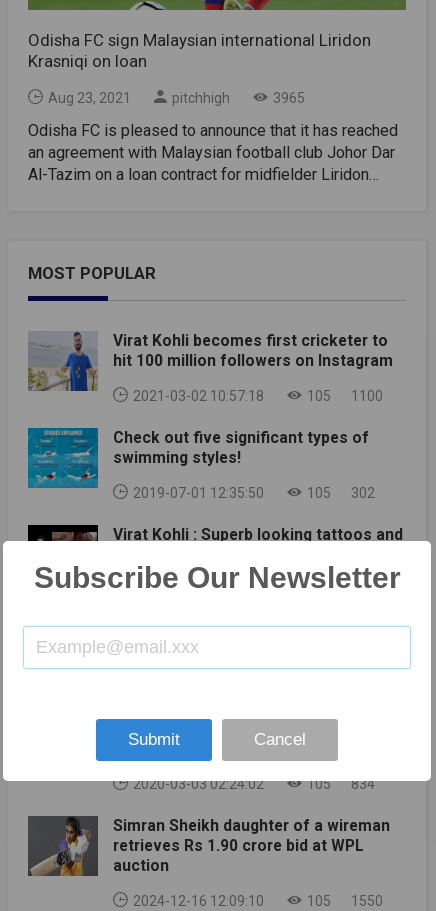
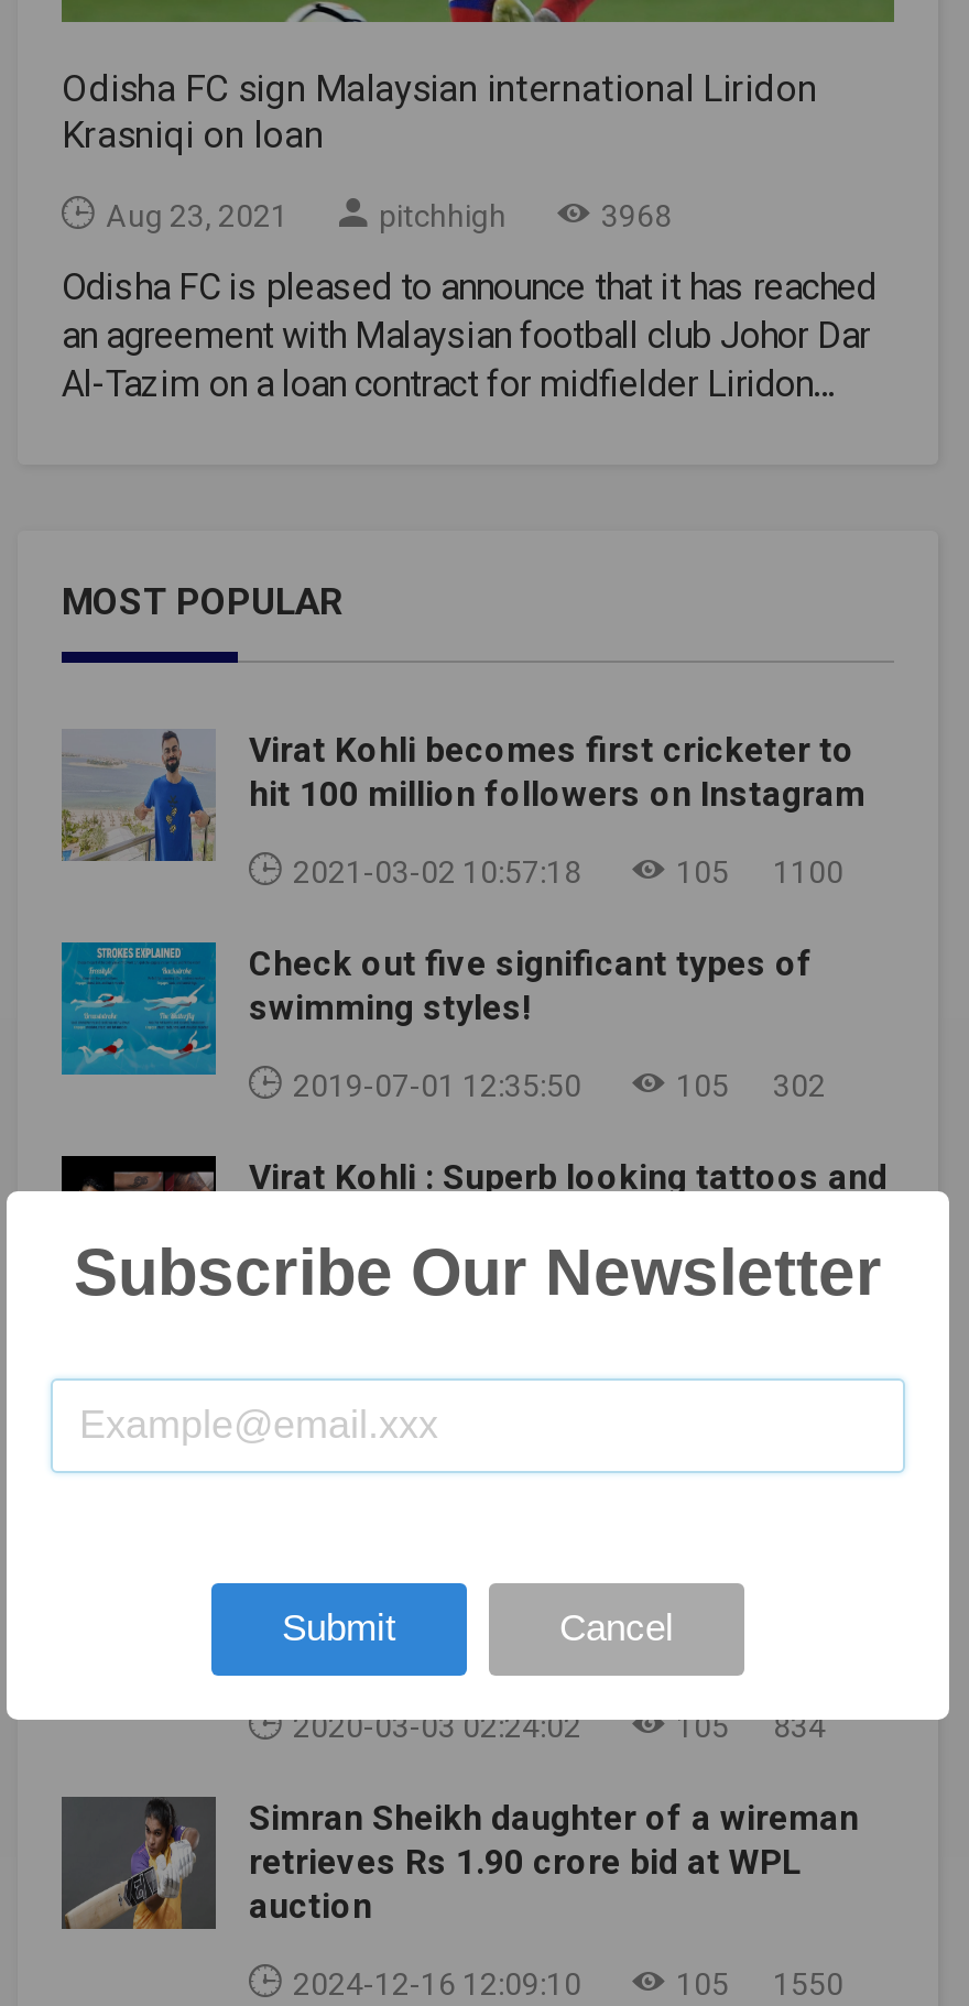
- 3965
+ 3968
